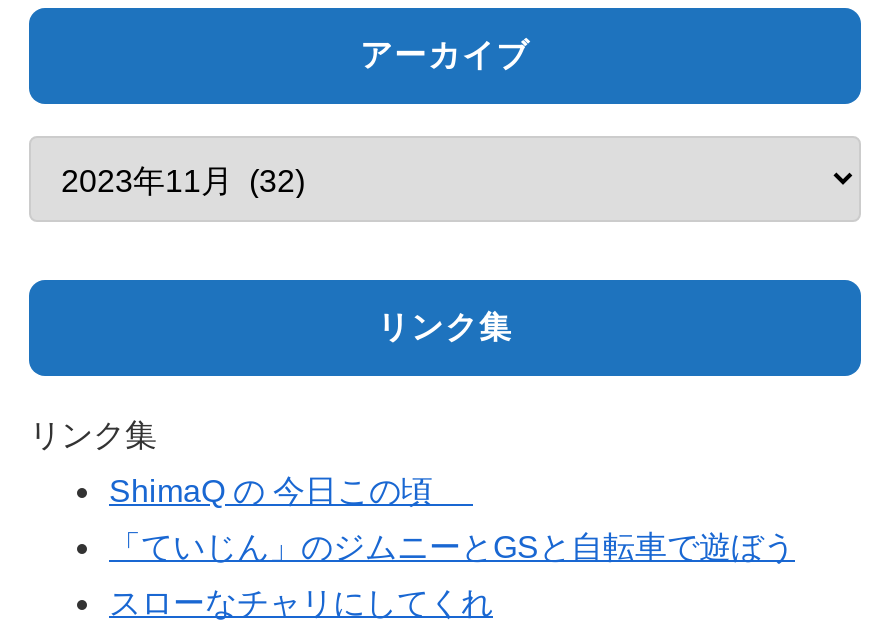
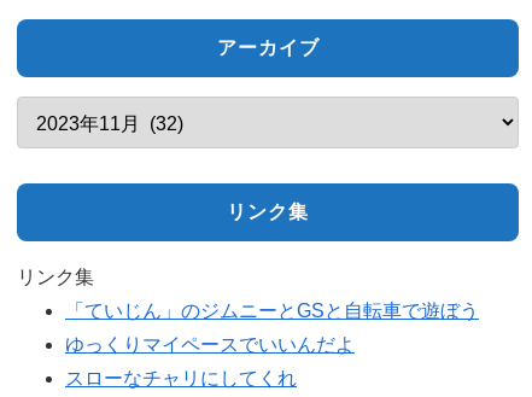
- ShimaQ の 今日この頃

moved up: 「ていじん」のジムニーとGSと自転車で遊ぼう

+ ゆっくりマイペースでいいんだよ
